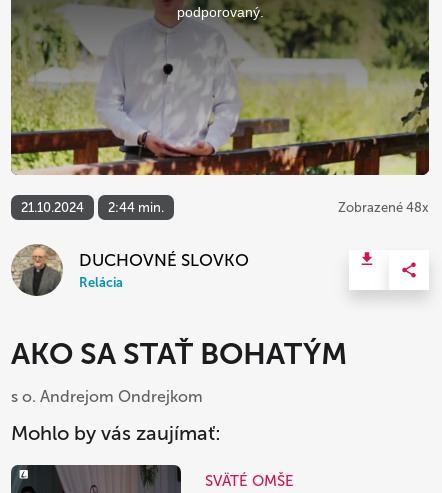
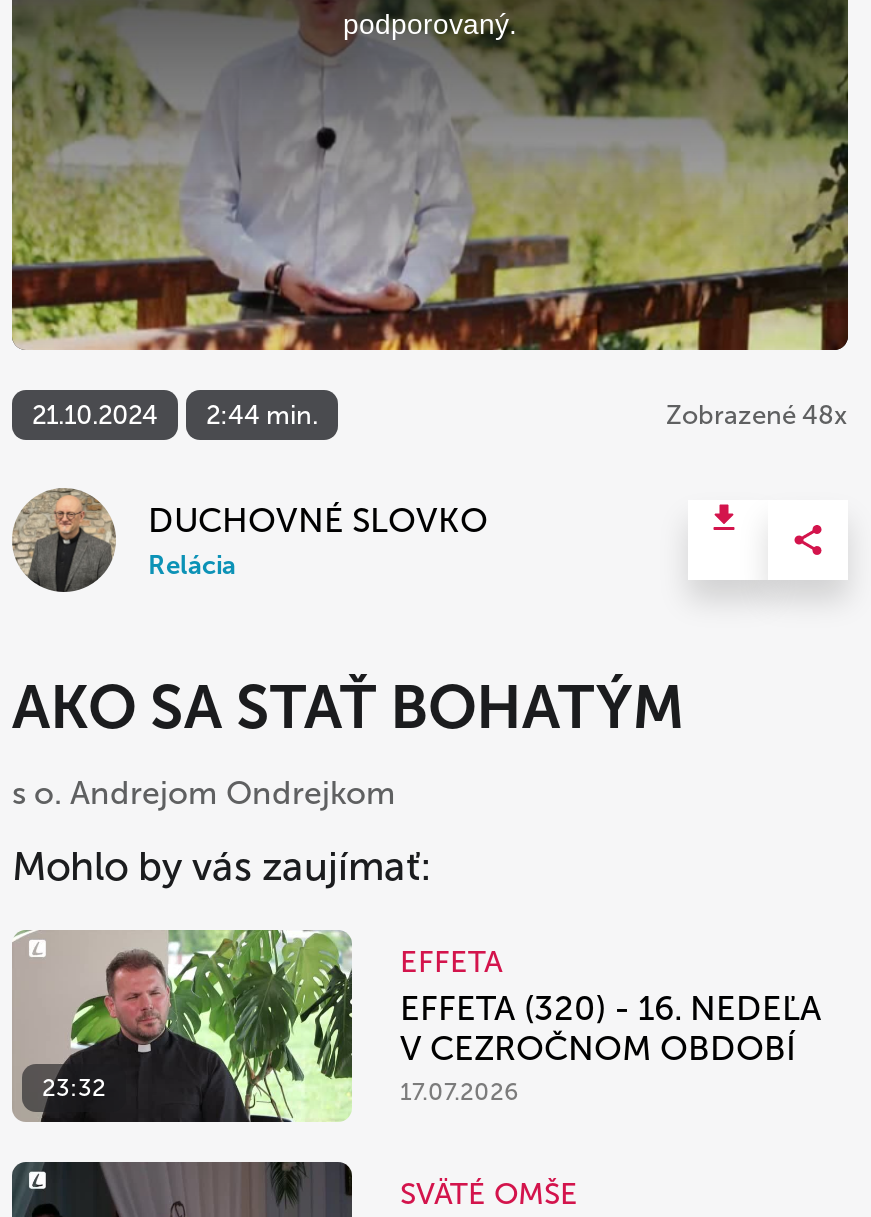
+ [image]
+ 23:32

+ EFFETA
+ EFFETA (320) - 16. NEDEĽA
+ V CEZROČNOM OBDOBÍ
+ 17.07.2026
